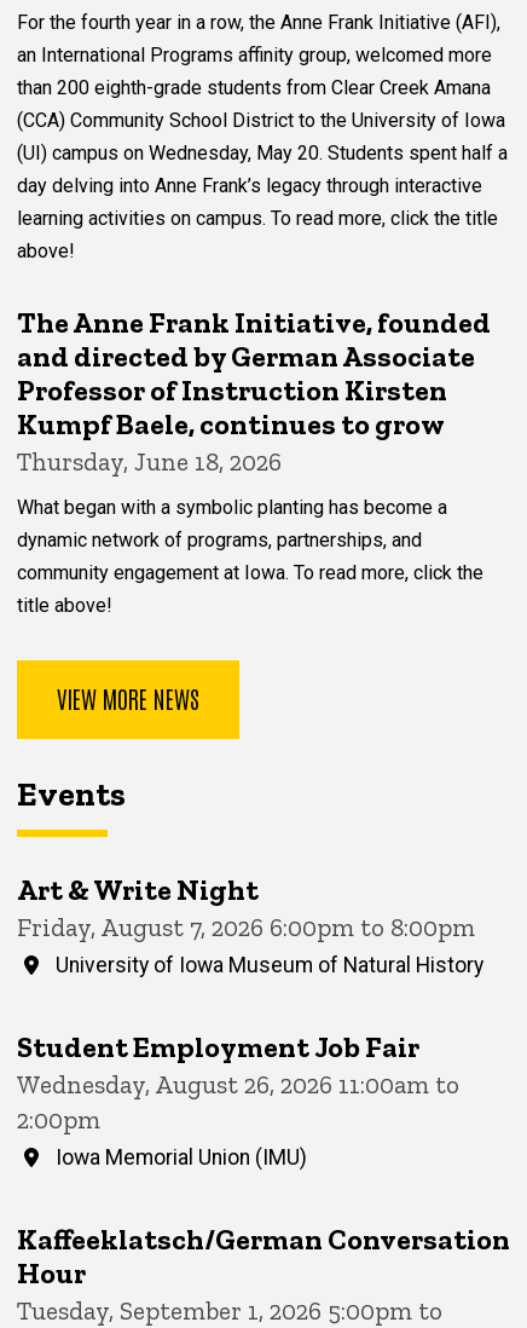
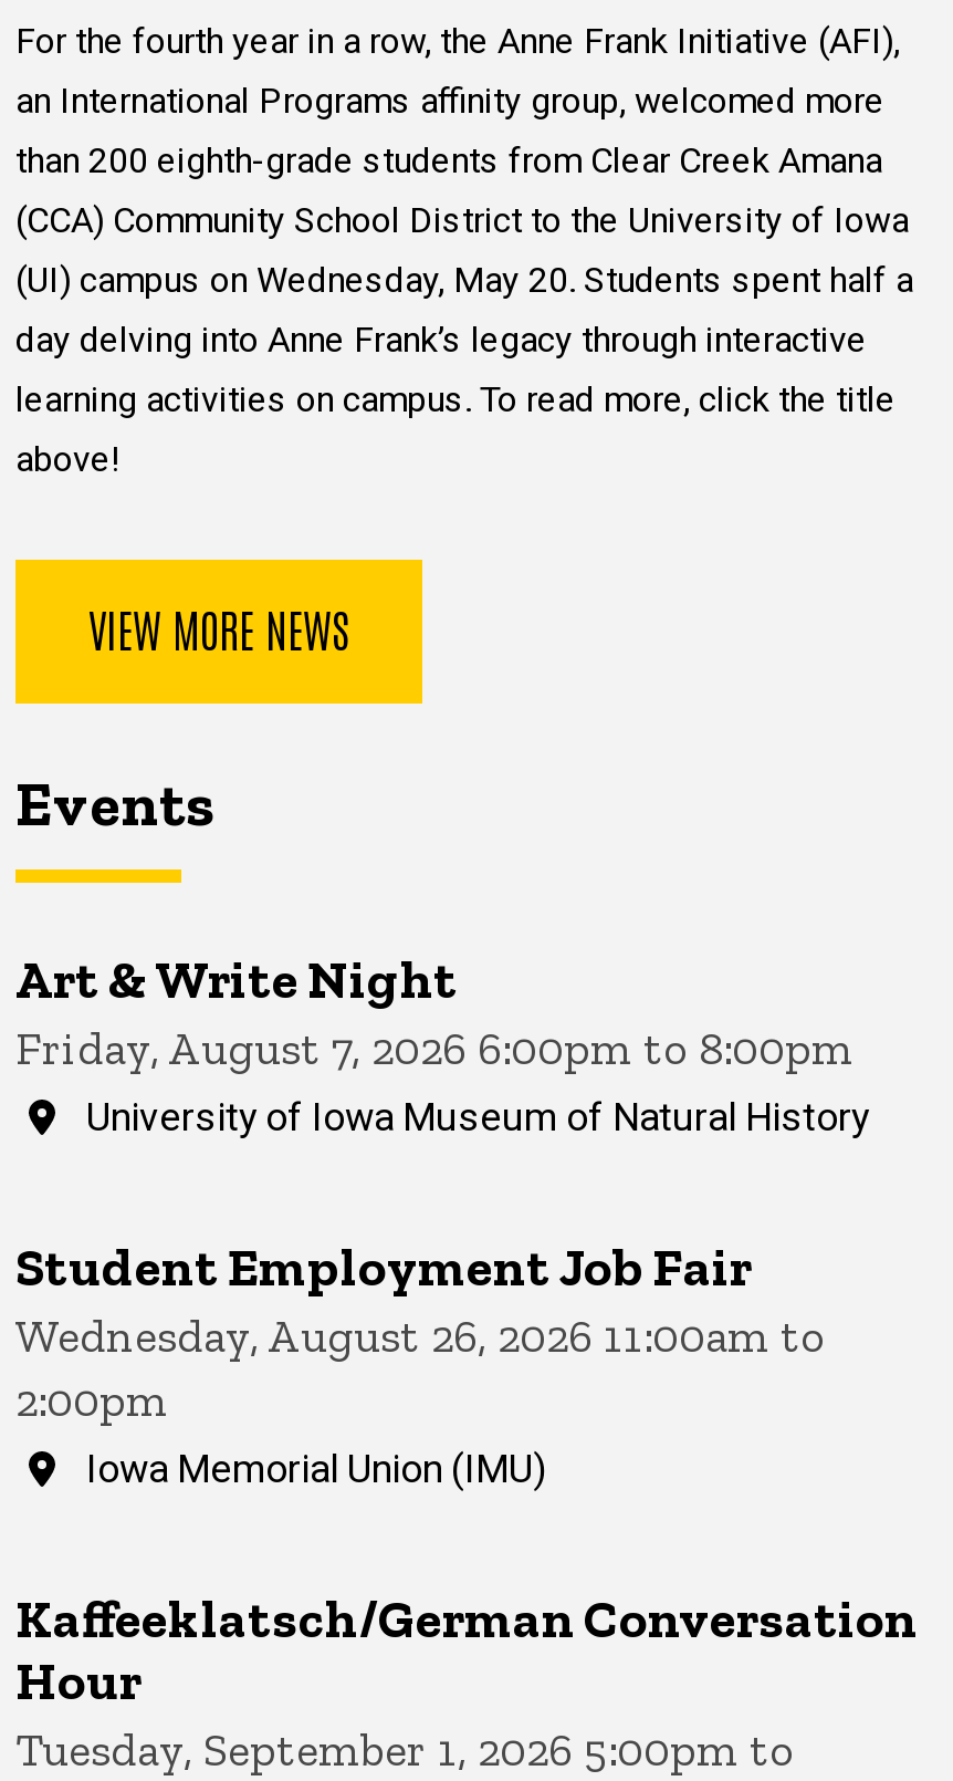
- The Anne Frank Initiative, founded
- and directed by German Associate
- Professor of Instruction Kirsten
- Kumpf Baele, continues to grow
- Thursday, June 18, 2026
- What began with a symbolic planting has become a
- dynamic network of programs, partnerships, and
- community engagement at Iowa. To read more, click the
- title above!
